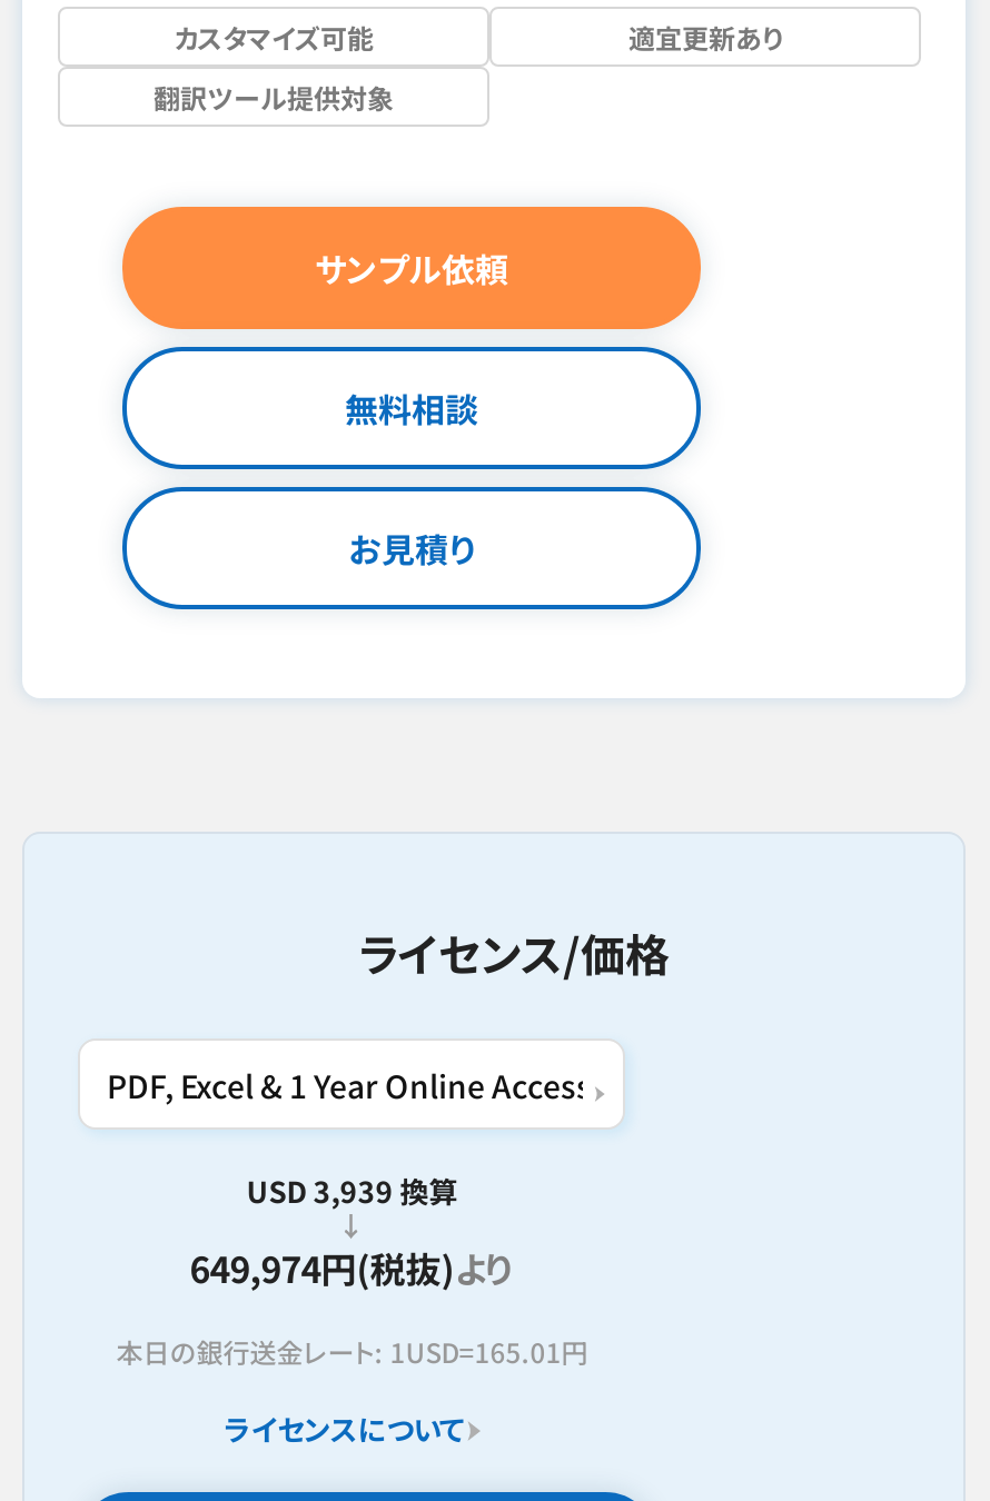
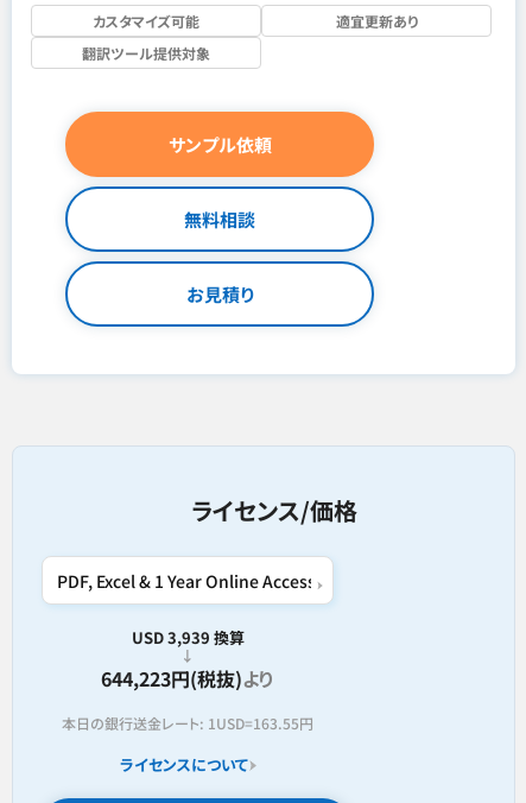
- 649,974円(税抜)より
+ 644,223円(税抜)より

- 本日の銀行送金レート: 1USD=165.01円
+ 本日の銀行送金レート: 1USD=163.55円
